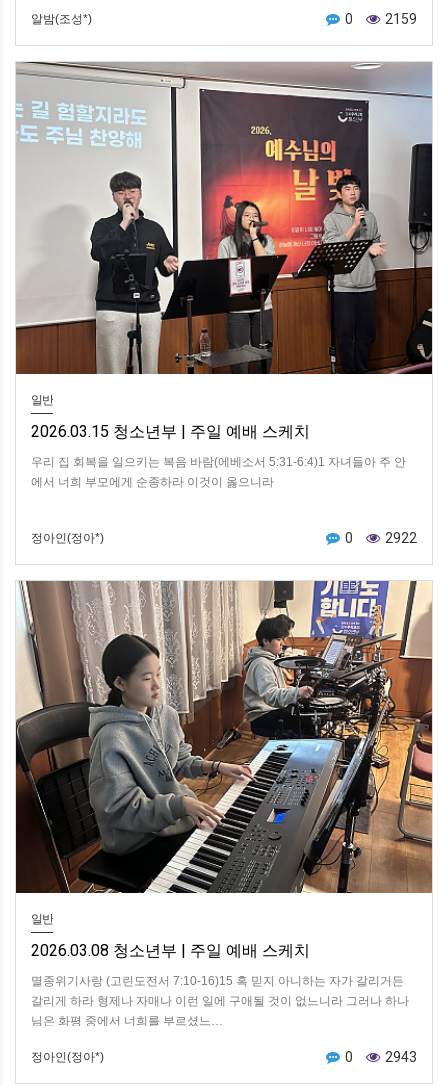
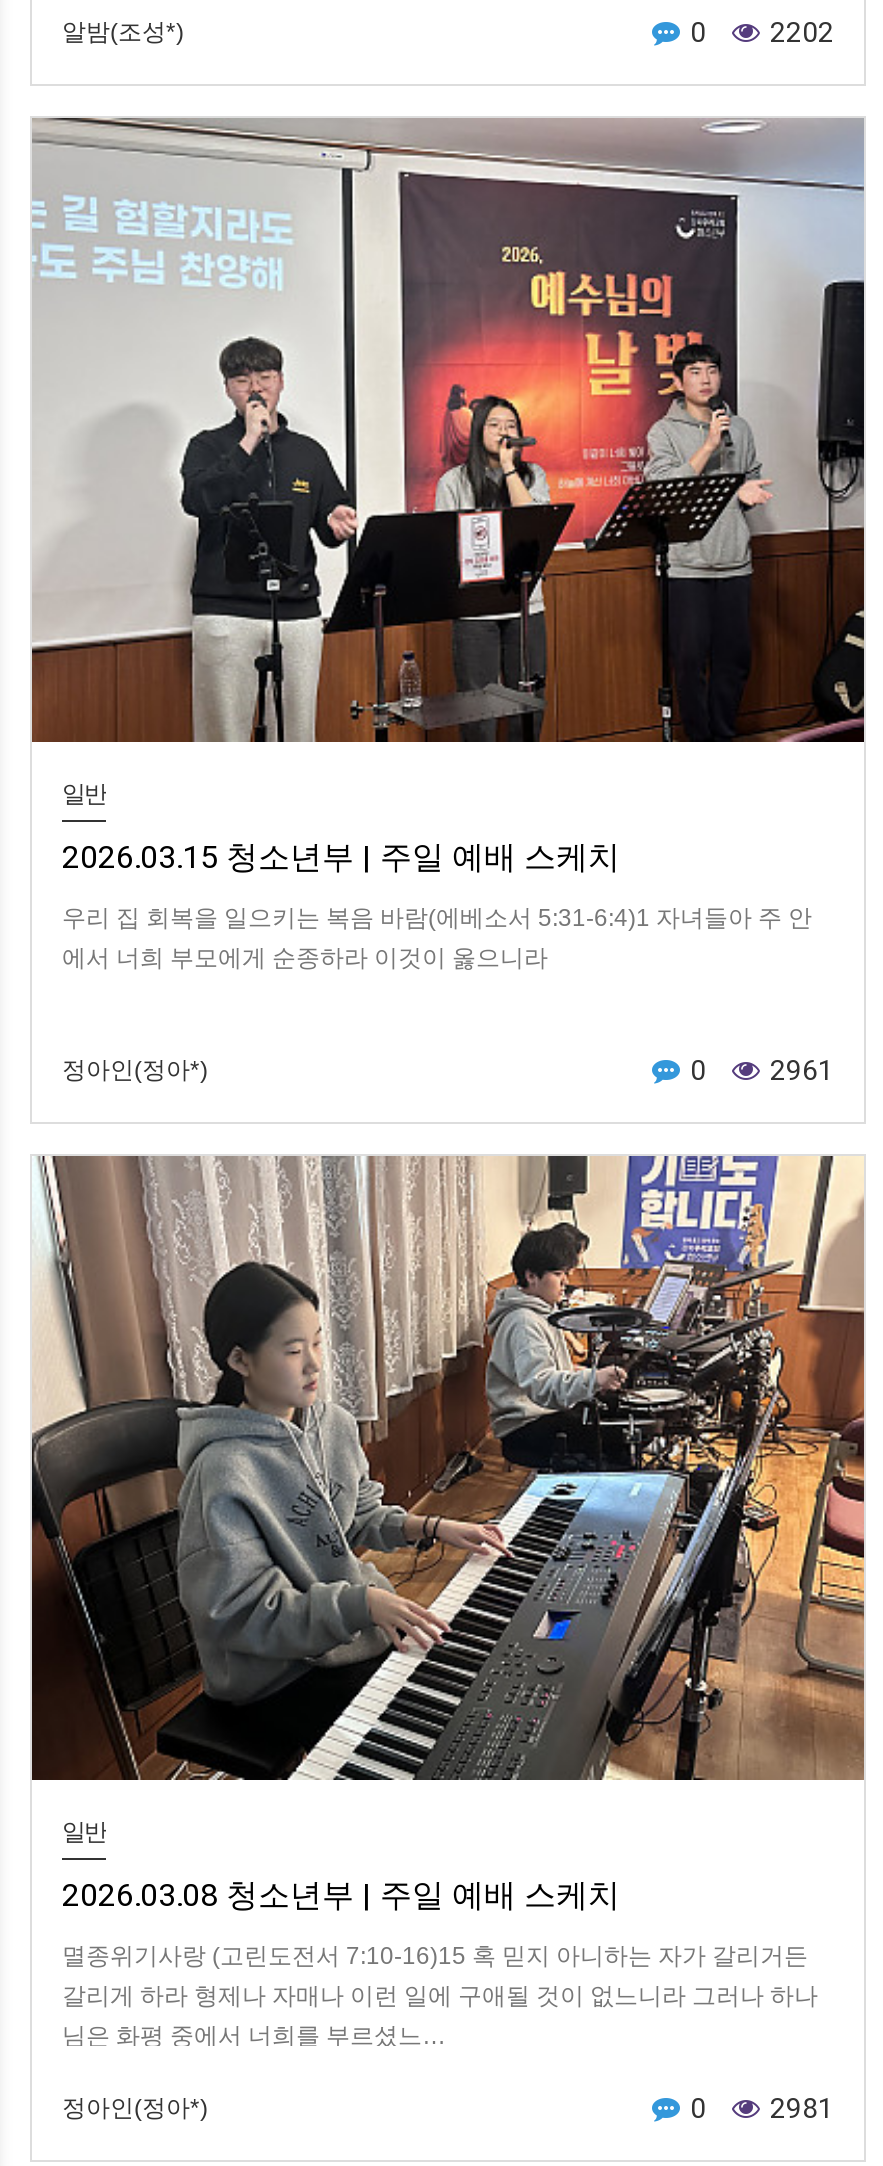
- 0 2159
+ 0 2202

- 0 2922
+ 0 2961

- 0 2943
+ 0 2981
